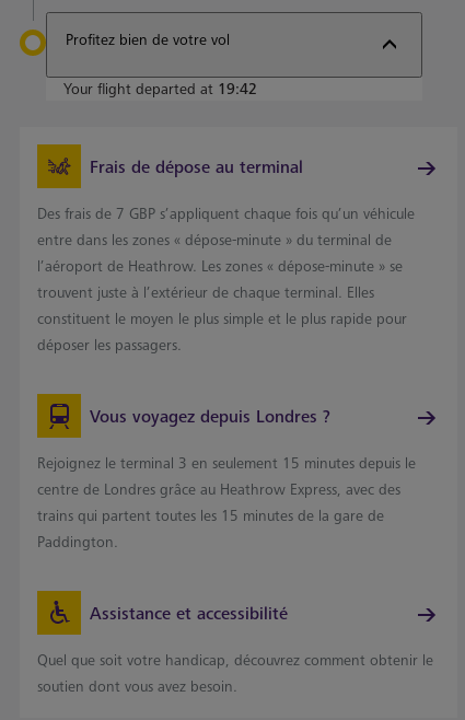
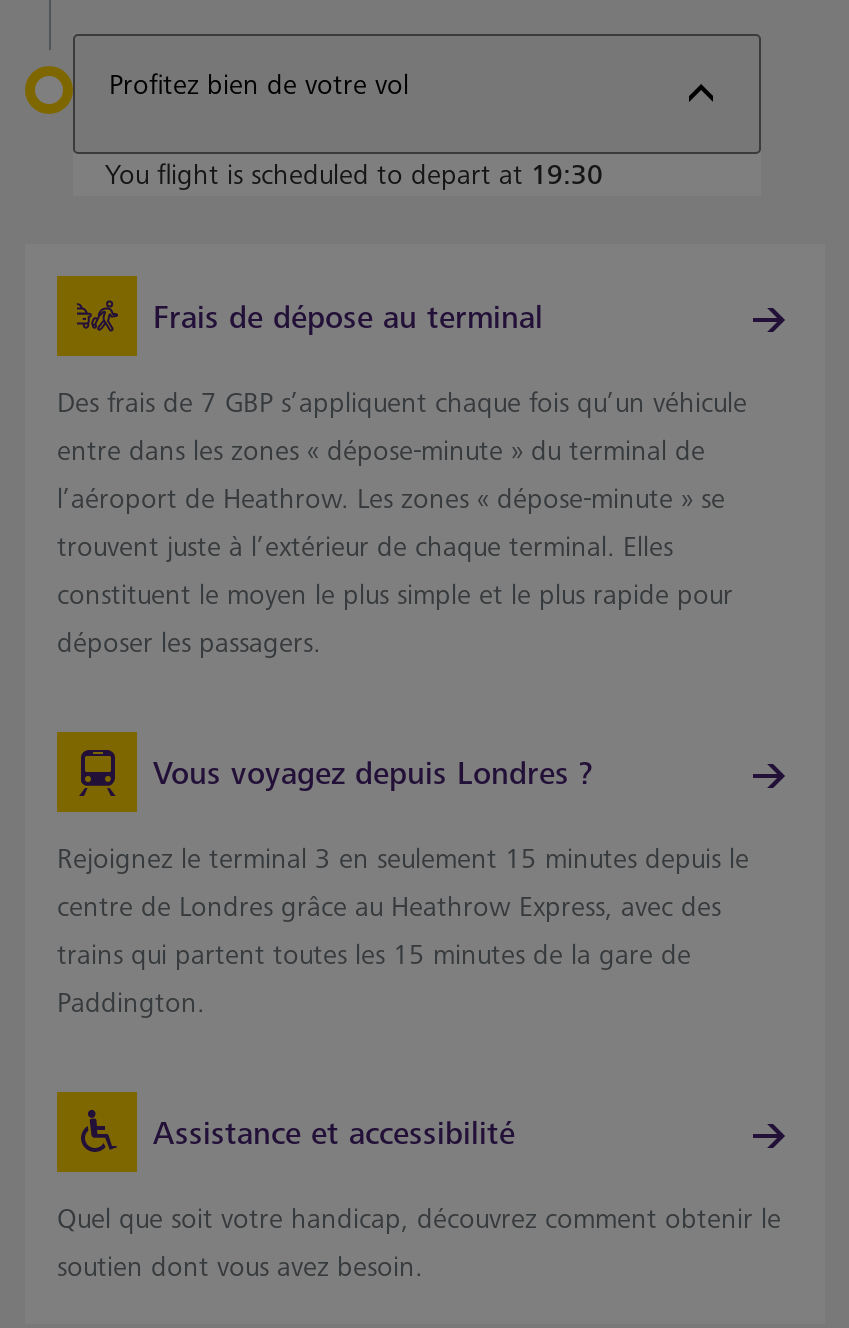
- Your flight departed at 19:42
+ You flight is scheduled to depart at 19:30
